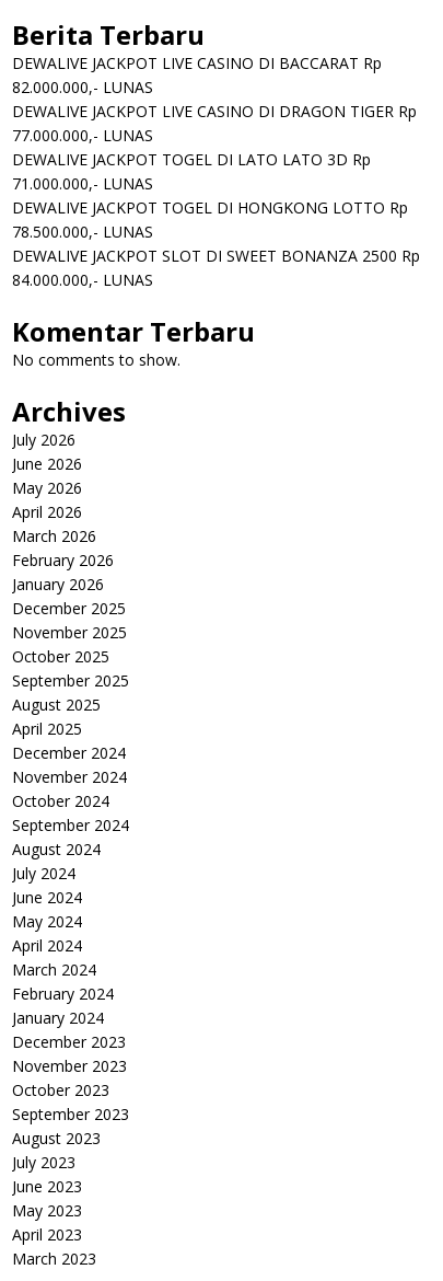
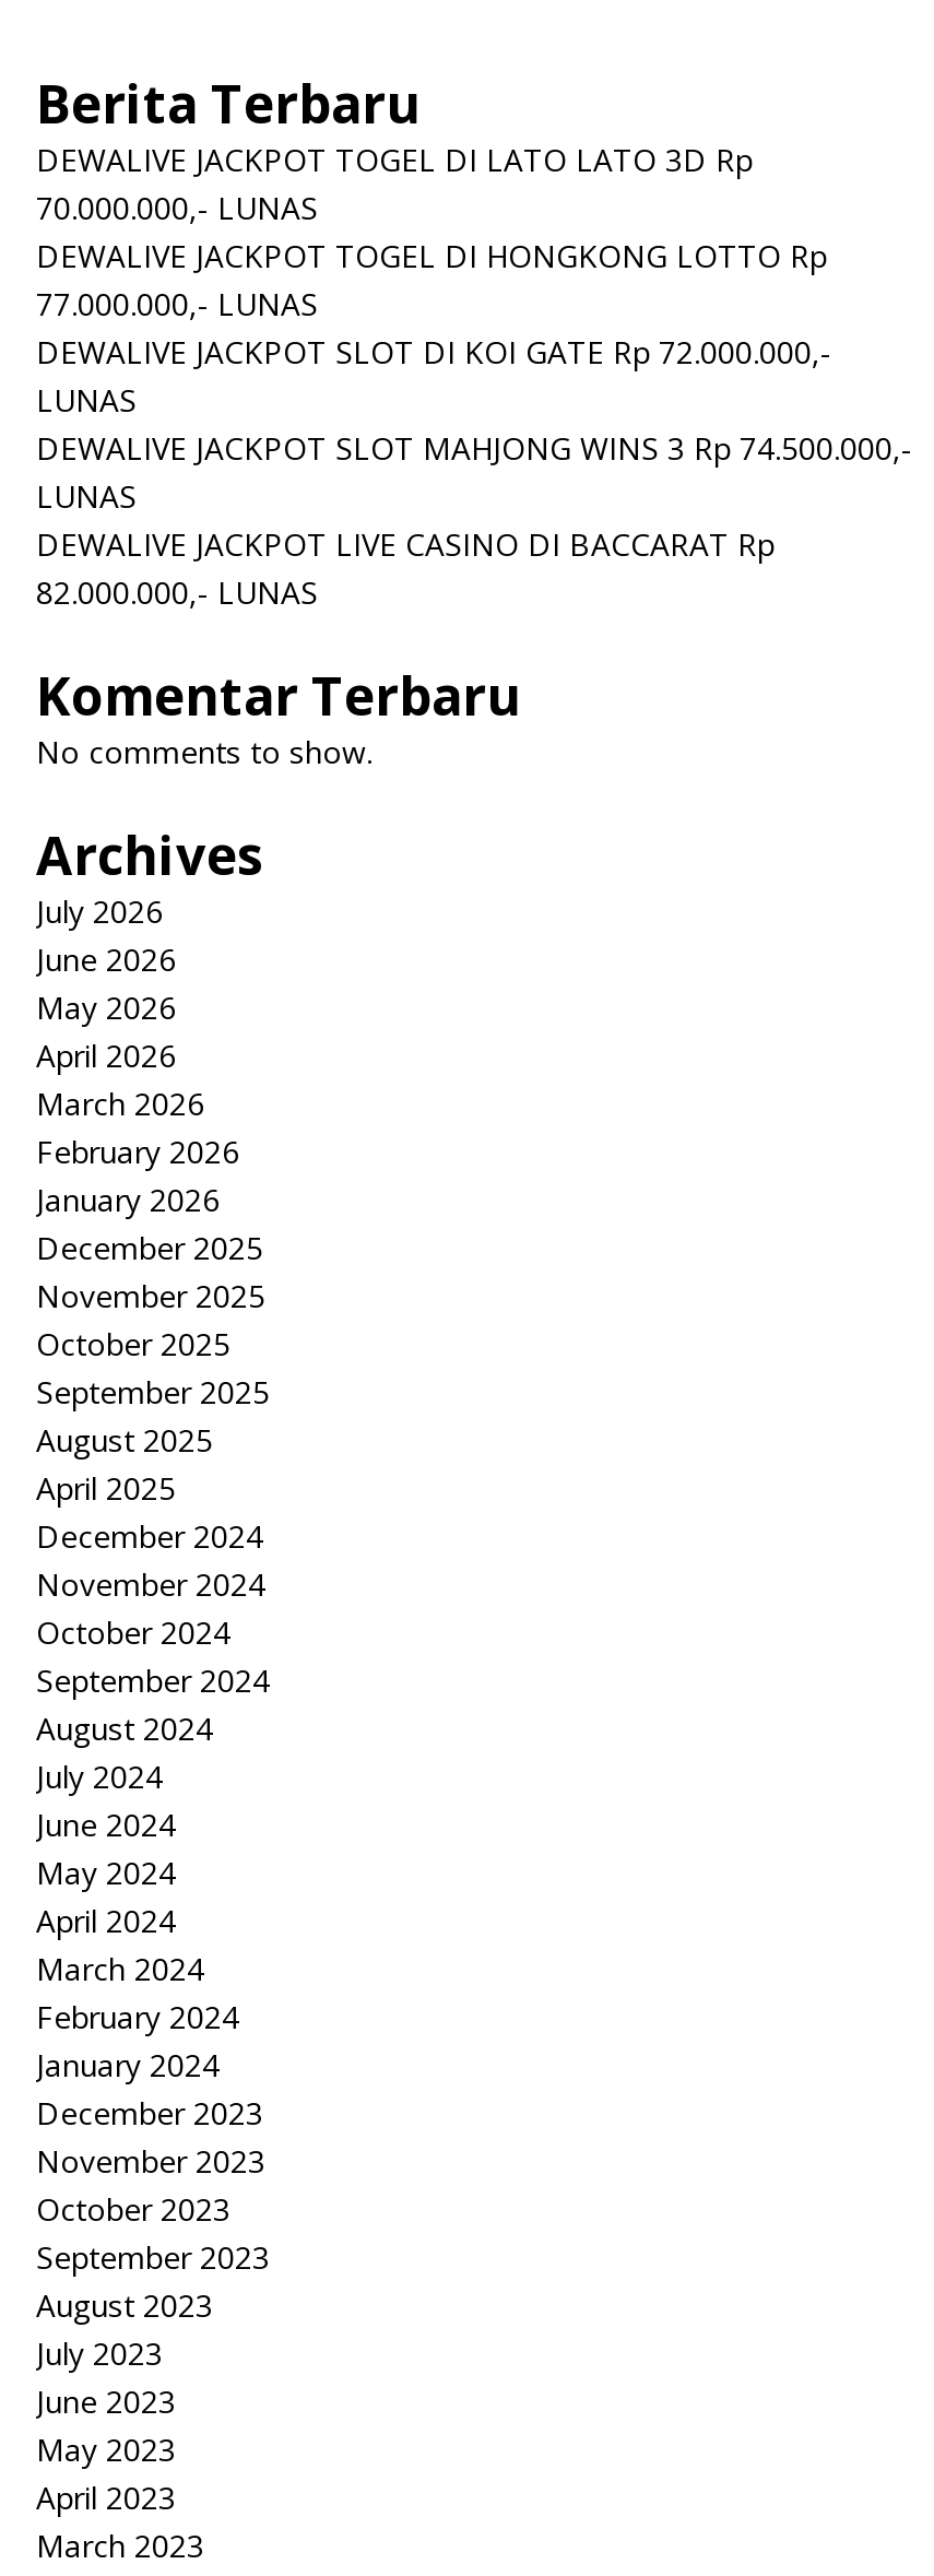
+ 70.000.000,- LUNAS
+ DEWALIVE JACKPOT SLOT DI KOI GATE Rp 72.000.000,-
+ LUNAS
+ DEWALIVE JACKPOT SLOT MAHJONG WINS 3 Rp 74.500.000,-
+ LUNAS

moved down: DEWALIVE JACKPOT LIVE CASINO DI BACCARAT Rp | 82.000.000,- LUNAS

- DEWALIVE JACKPOT LIVE CASINO DI DRAGON TIGER Rp
- 71.000.000,- LUNAS
- 78.500.000,- LUNAS
- DEWALIVE JACKPOT SLOT DI SWEET BONANZA 2500 Rp
- 84.000.000,- LUNAS

moved up: 77.000.000,- LUNAS | DEWALIVE JACKPOT TOGEL DI LATO LATO 3D Rp

moved up: DEWALIVE JACKPOT TOGEL DI HONGKONG LOTTO Rp
